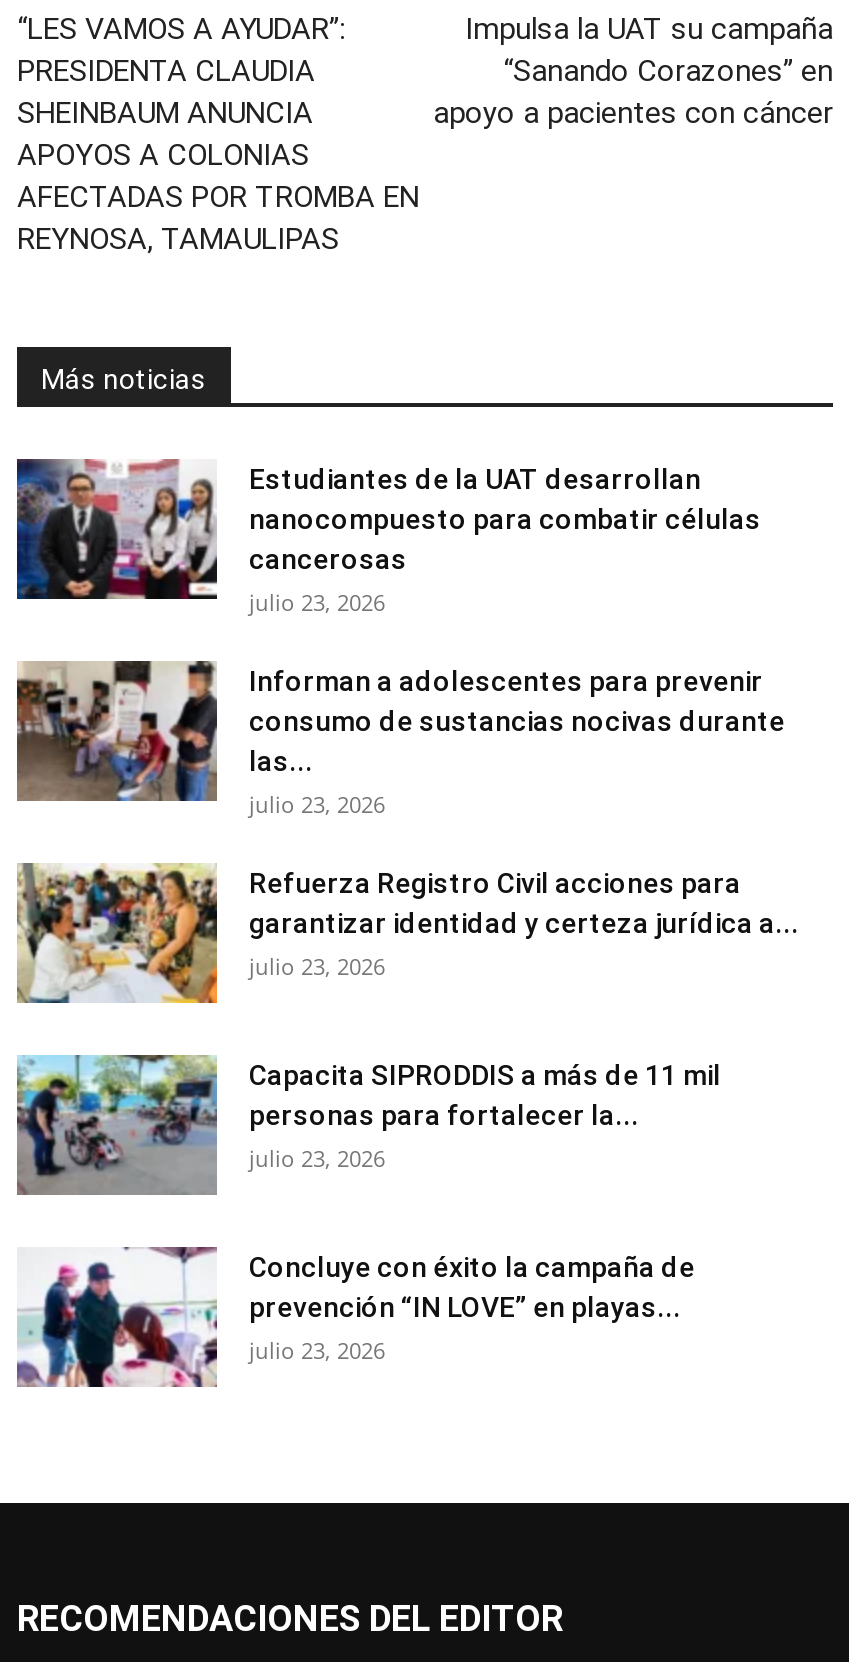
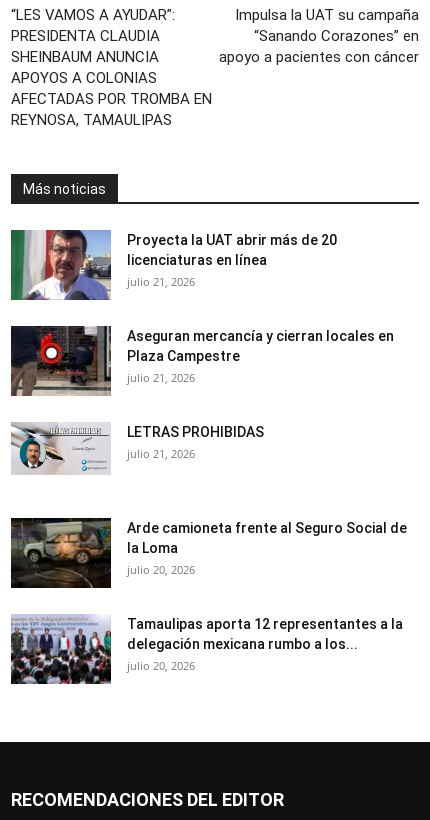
- [image]
- Estudiantes de la UAT desarrollan
- nanocompuesto para combatir células
- cancerosas
- julio 23, 2026
+ [image]
+ Proyecta la UAT abrir más de 20
+ licenciaturas en línea
+ julio 21, 2026

- [image]
- Informan a adolescentes para prevenir
- consumo de sustancias nocivas durante
- las...
- julio 23, 2026
+ [image]
+ Aseguran mercancía y cierran locales en
+ Plaza Campestre
+ julio 21, 2026

- [image]
- Refuerza Registro Civil acciones para
- garantizar identidad y certeza jurídica a...
- julio 23, 2026
+ [image]
+ LETRAS PROHIBIDAS
+ julio 21, 2026

- [image]
- Capacita SIPRODDIS a más de 11 mil
- personas para fortalecer la...
- julio 23, 2026
+ [image]
+ Arde camioneta frente al Seguro Social de
+ la Loma
+ julio 20, 2026

- [image]
- Concluye con éxito la campaña de
- prevención “IN LOVE” en playas...
- julio 23, 2026
+ [image]
+ Tamaulipas aporta 12 representantes a la
+ delegación mexicana rumbo a los...
+ julio 20, 2026
